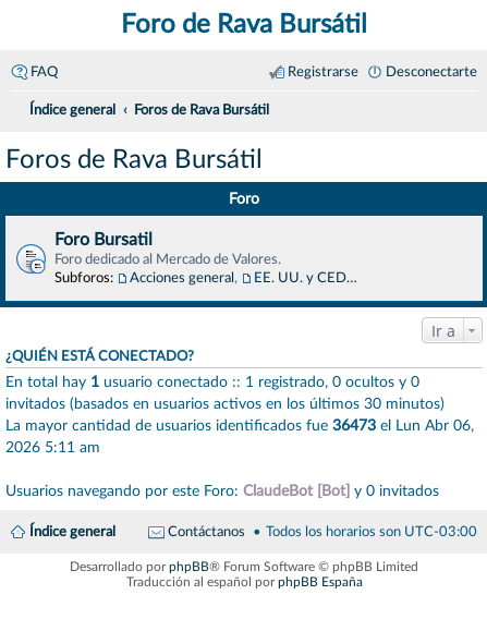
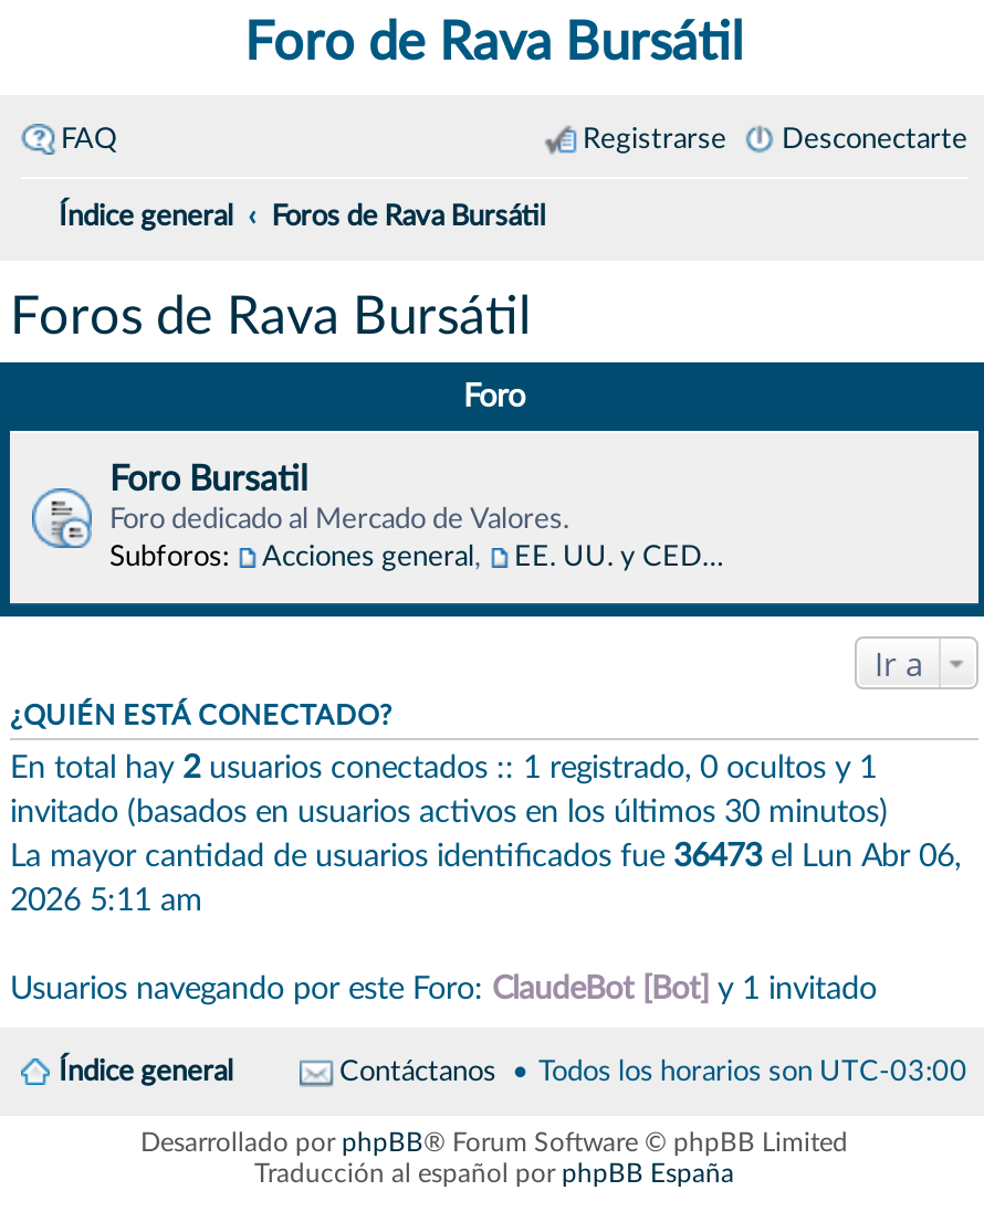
- En total hay 1 usuario conectado :: 1 registrado, 0 ocultos y 0
+ En total hay 2 usuarios conectados :: 1 registrado, 0 ocultos y 1

- invitados (basados en usuarios activos en los últimos 30 minutos)
+ invitado (basados en usuarios activos en los últimos 30 minutos)

- Usuarios navegando por este Foro: ClaudeBot [Bot] y 0 invitados
+ Usuarios navegando por este Foro: ClaudeBot [Bot] y 1 invitado
